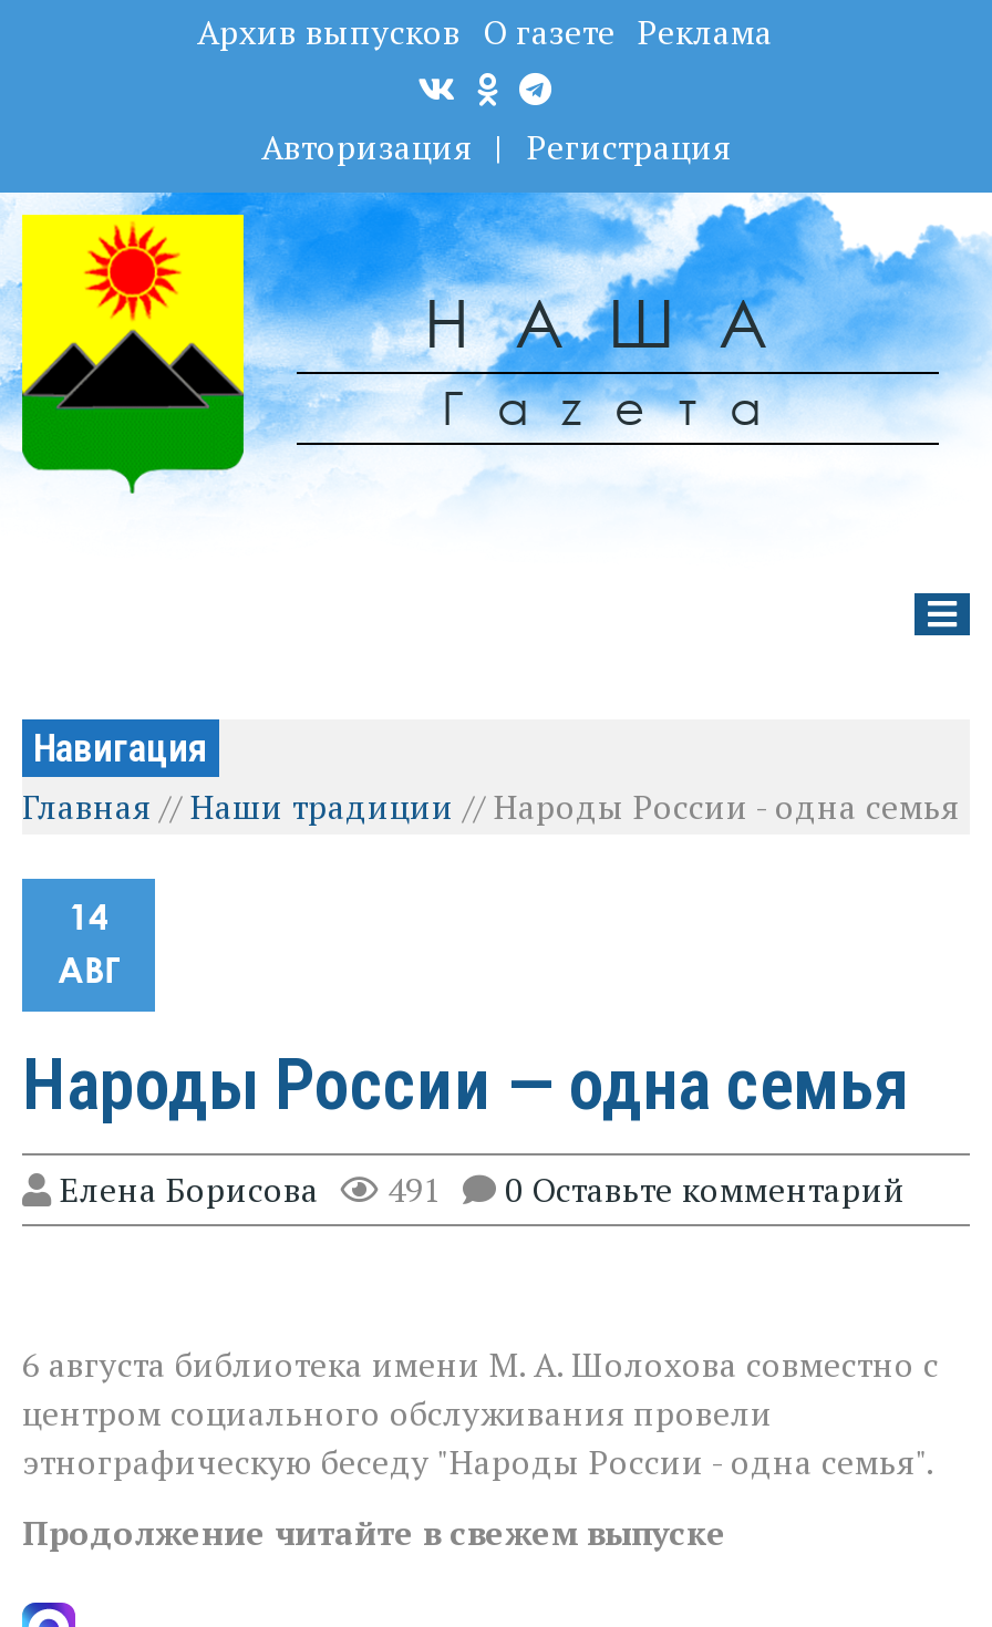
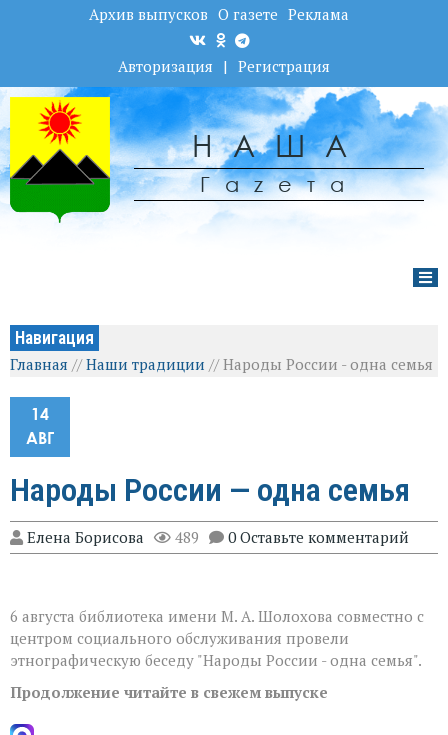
- Елена Борисова 491 0 Оставьте комментарий
+ Елена Борисова 489 0 Оставьте комментарий
